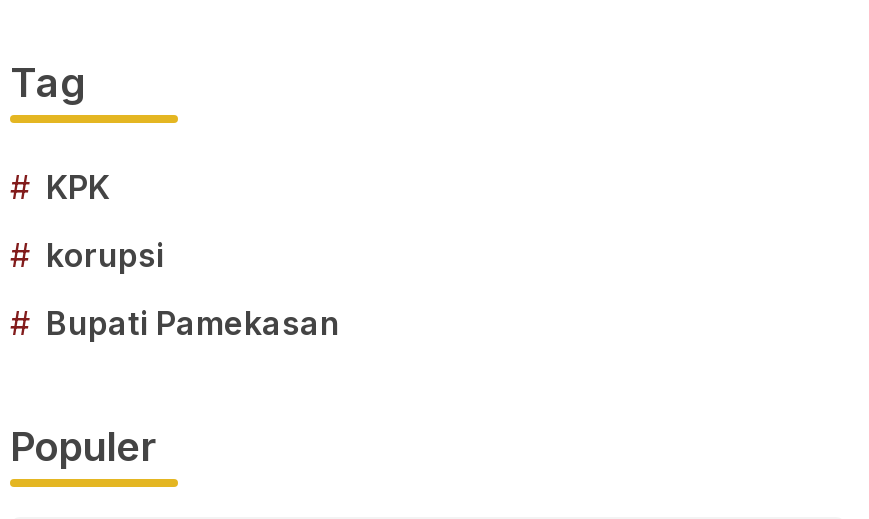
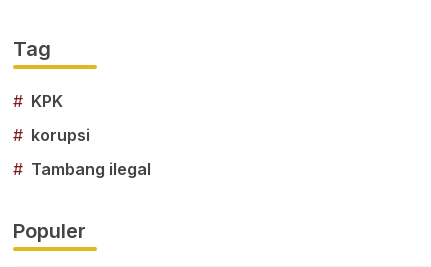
- # Bupati Pamekasan
+ # Tambang ilegal
